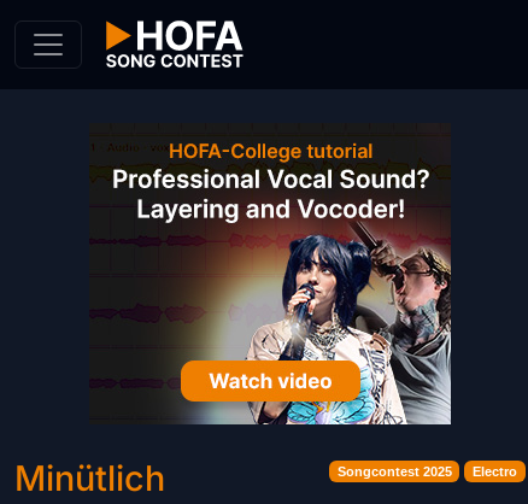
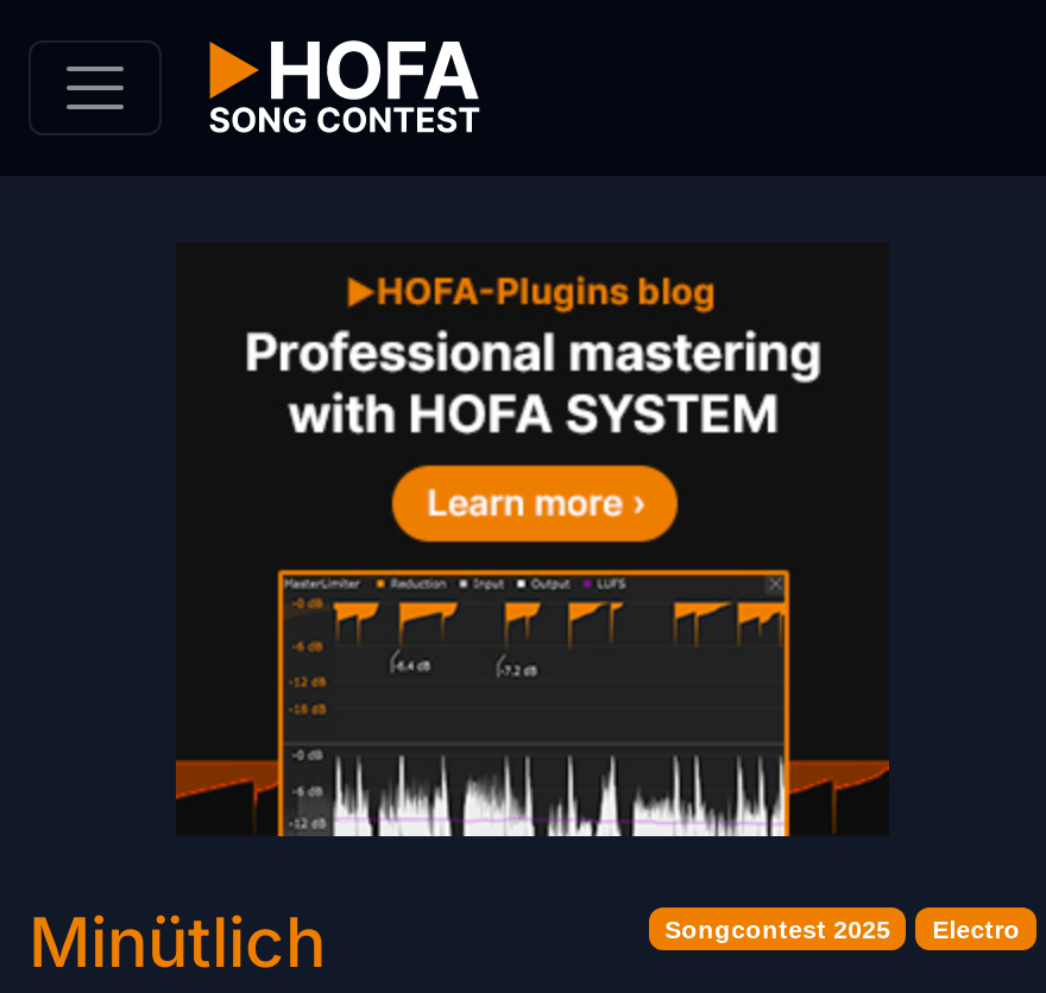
- [image]
+ [image]
